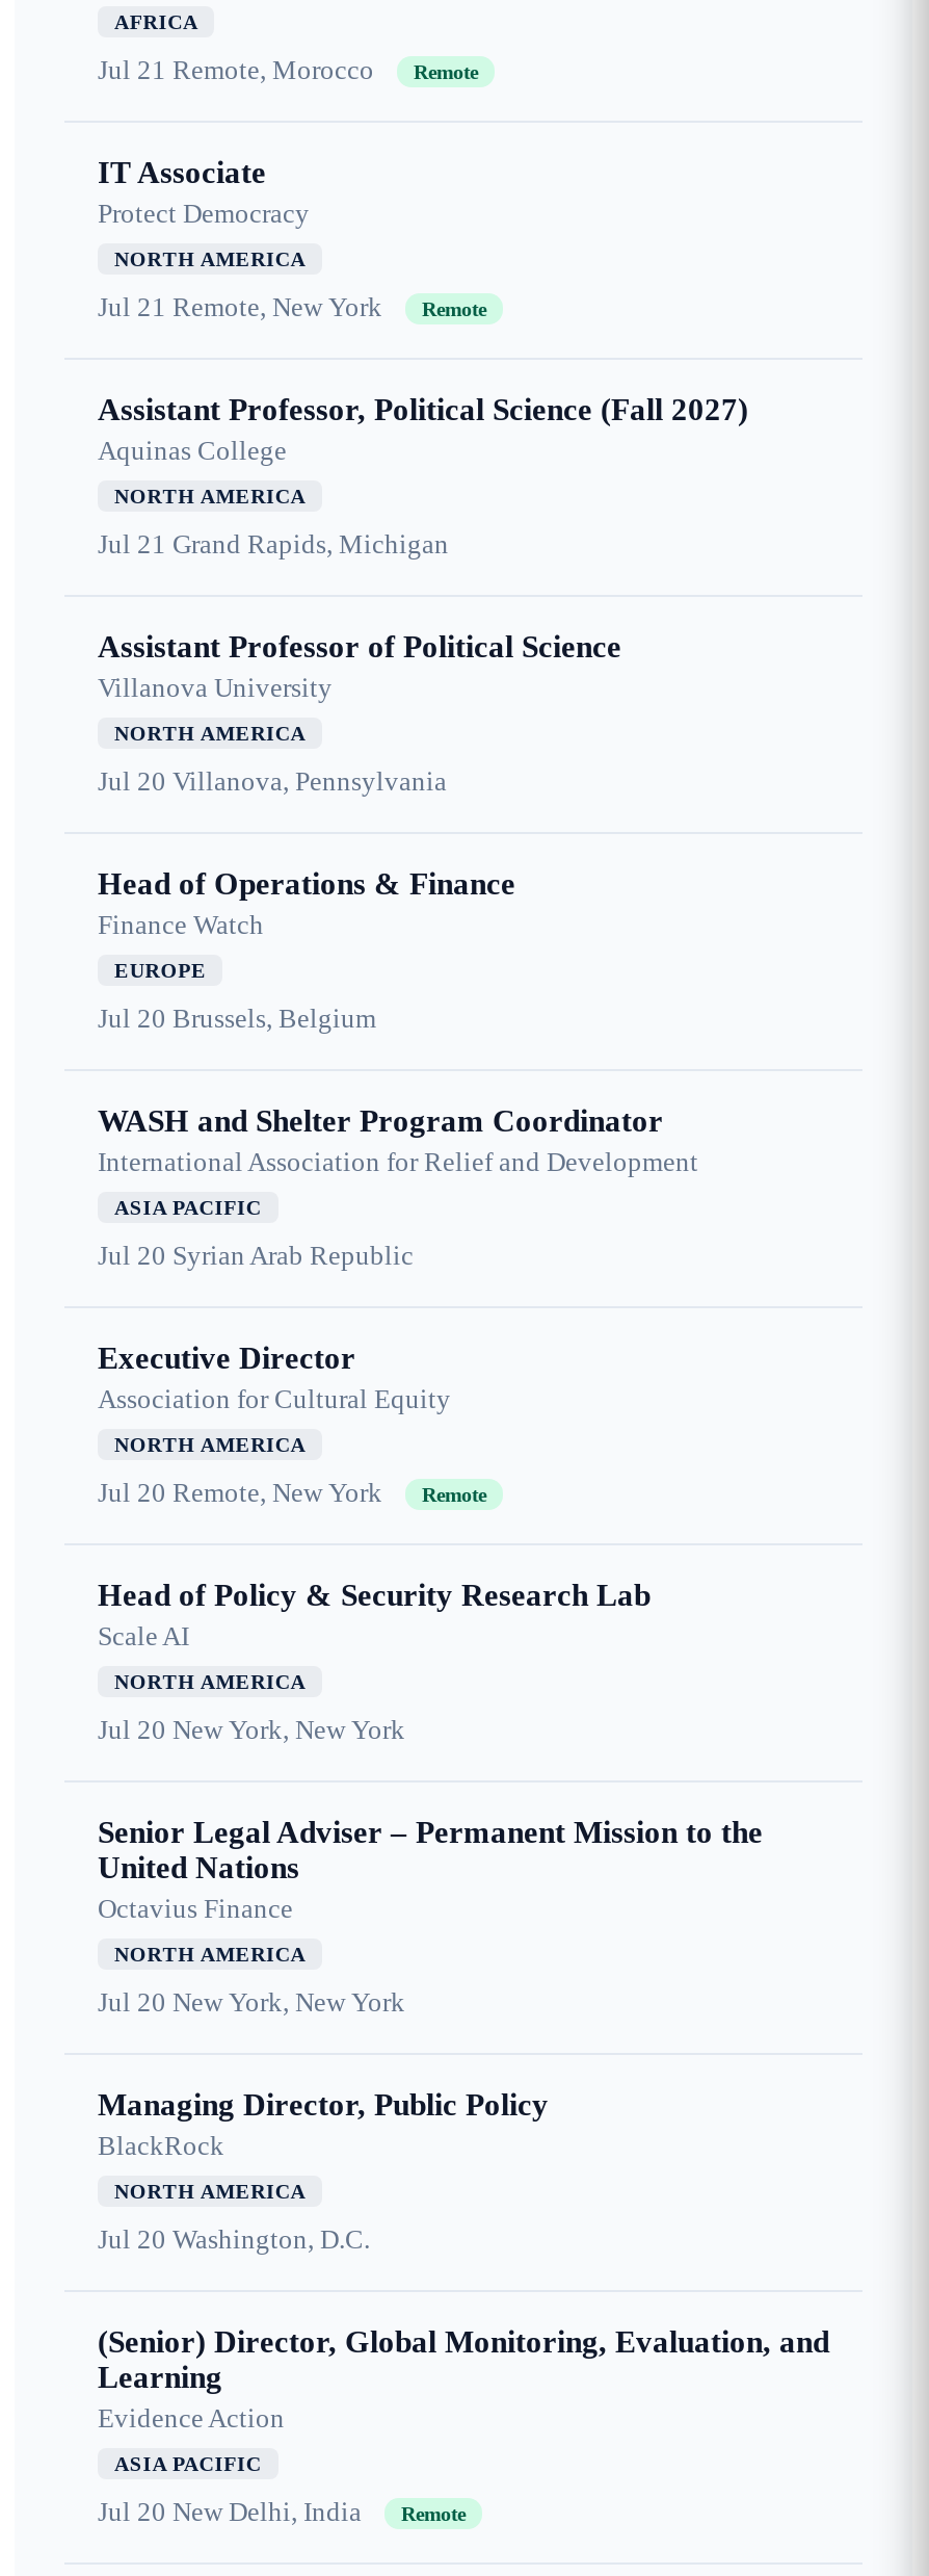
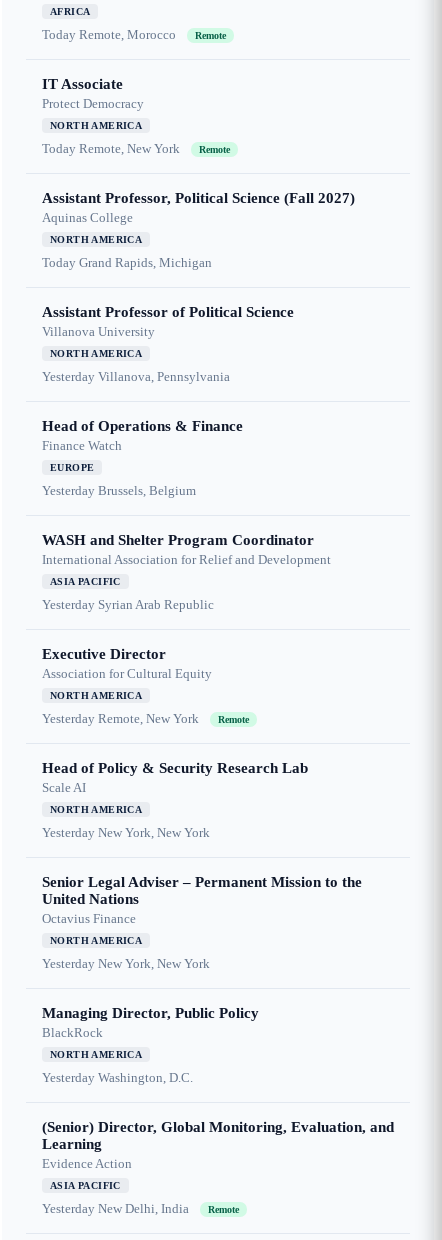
- Jul 21 Remote, Morocco
+ Today Remote, Morocco

- Jul 21 Remote, New York
+ Today Remote, New York

- Jul 21 Grand Rapids, Michigan
+ Today Grand Rapids, Michigan

- Jul 20 Villanova, Pennsylvania
+ Yesterday Villanova, Pennsylvania

- Jul 20 Brussels, Belgium
+ Yesterday Brussels, Belgium

- Jul 20 Syrian Arab Republic
+ Yesterday Syrian Arab Republic

- Jul 20 Remote, New York
+ Yesterday Remote, New York

- Jul 20 New York, New York
+ Yesterday New York, New York

- Jul 20 New York, New York
+ Yesterday New York, New York

- Jul 20 Washington, D.C.
+ Yesterday Washington, D.C.

- Jul 20 New Delhi, India
+ Yesterday New Delhi, India
